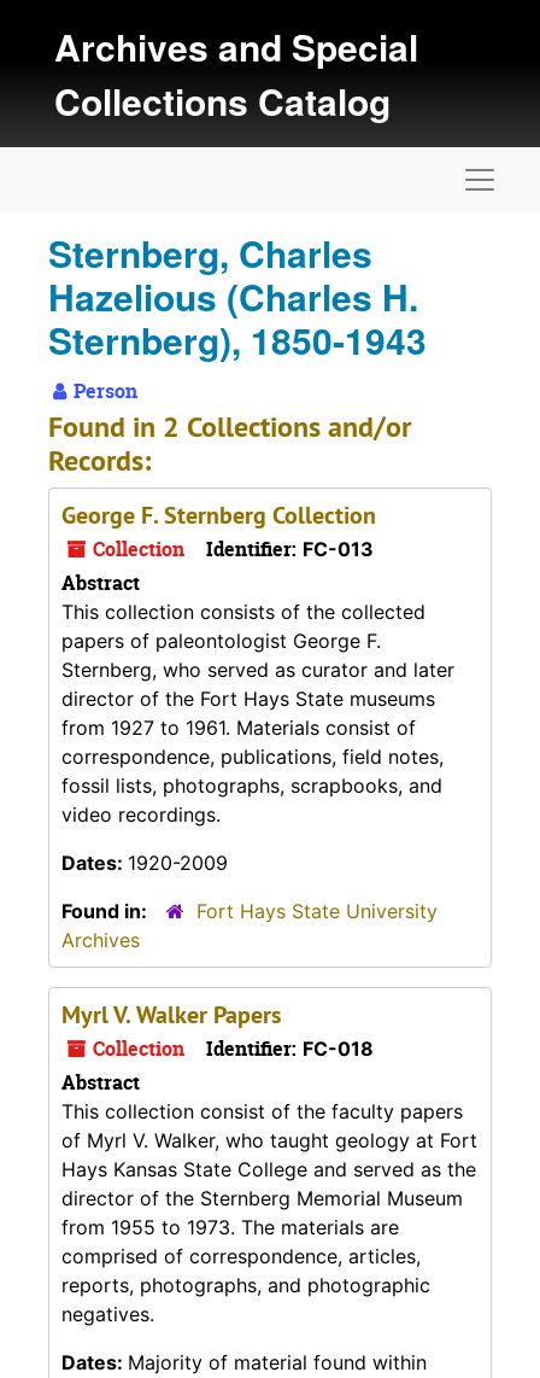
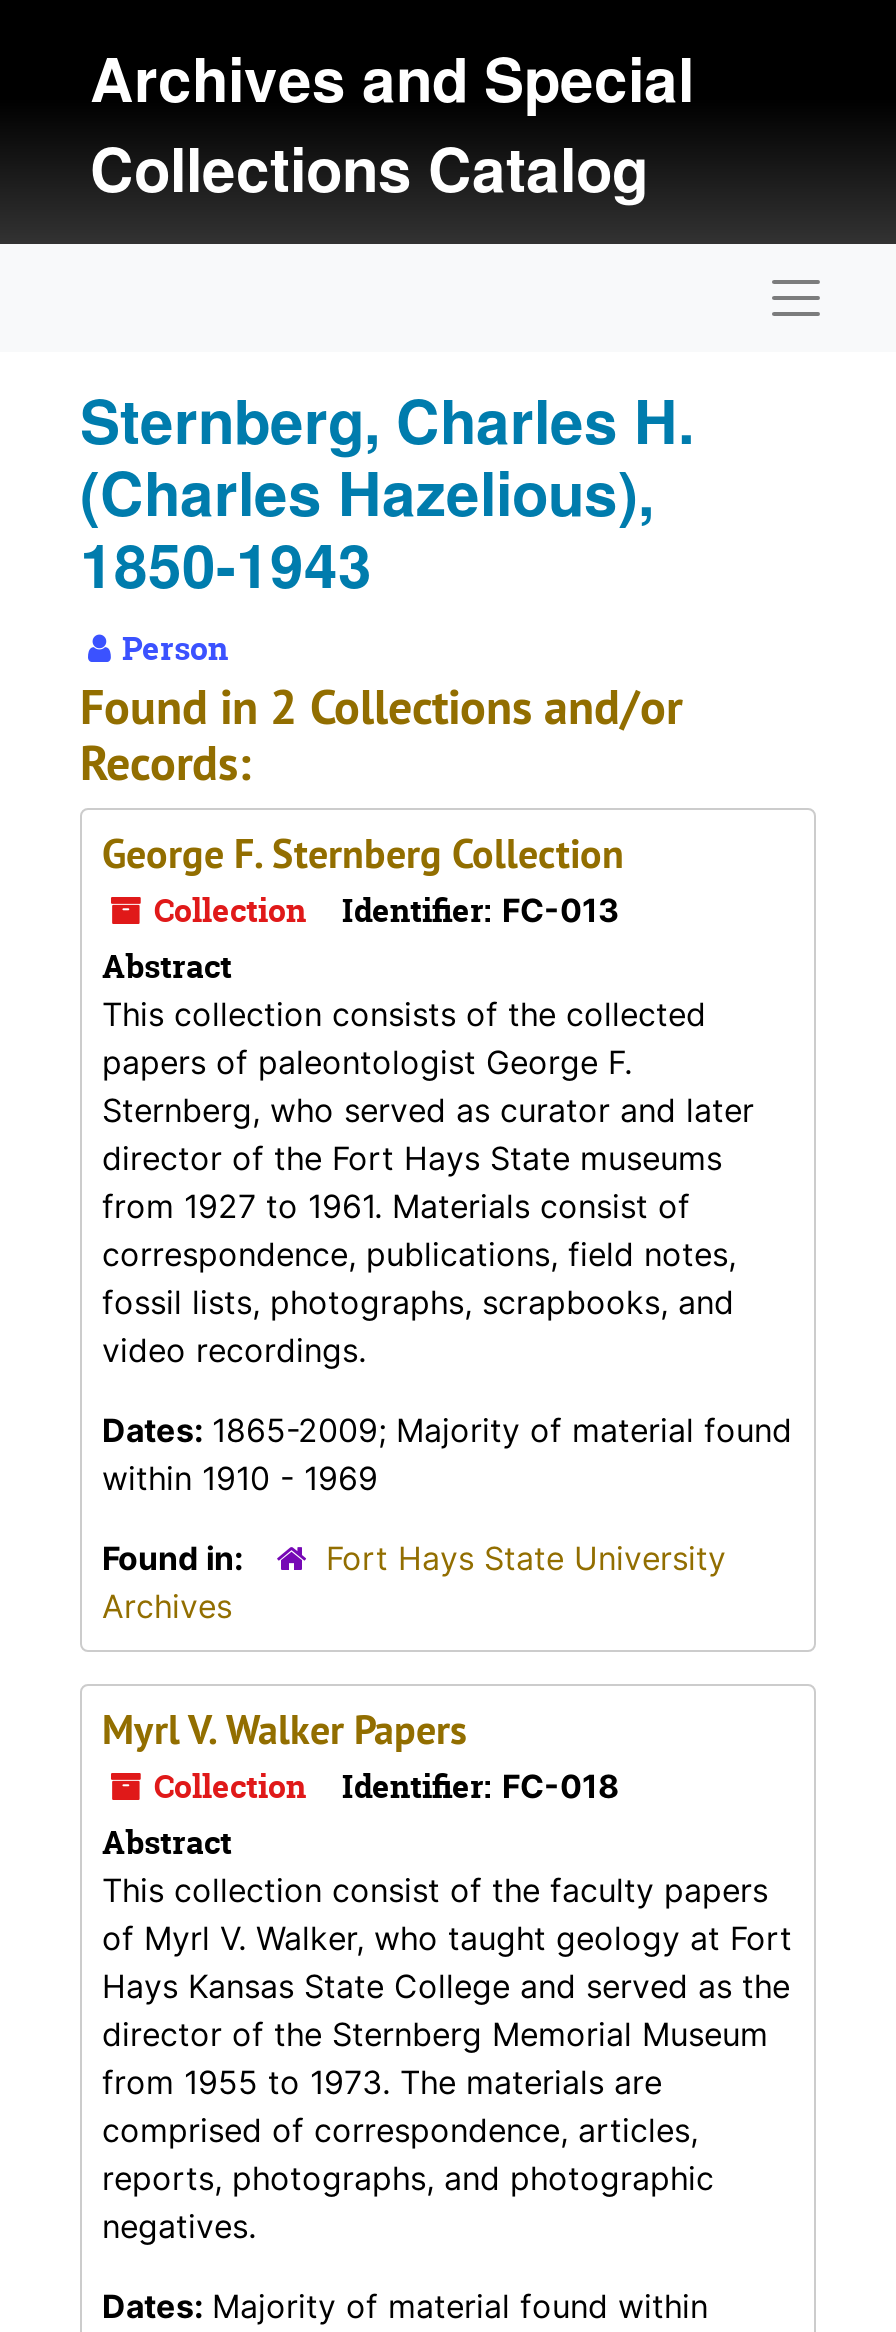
- Sternberg, Charles
- Hazelious (Charles H.
- Sternberg), 1850-1943
+ Sternberg, Charles H.
+ (Charles Hazelious),
+ 1850-1943

- Dates: 1920-2009
+ Dates: 1865-2009; Majority of material found
+ within 1910 - 1969
